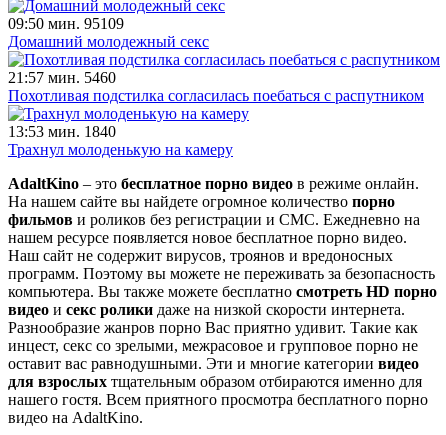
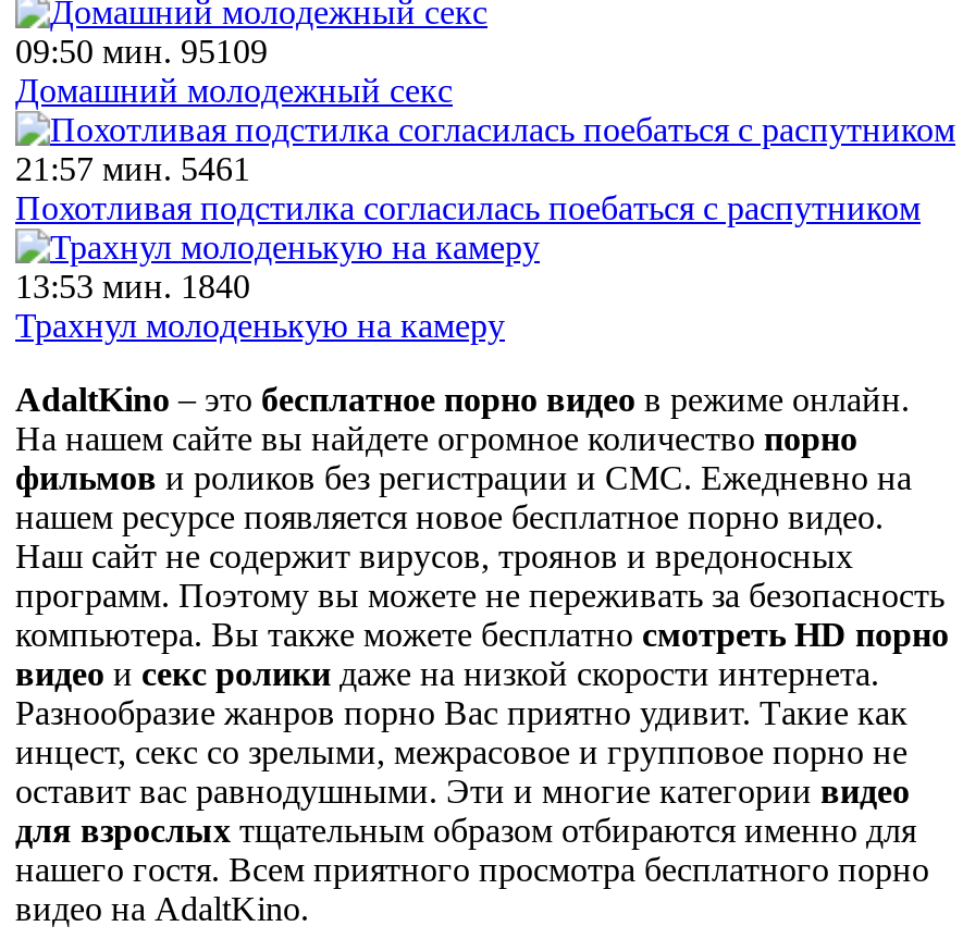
- 21:57 мин. 5460
+ 21:57 мин. 5461
